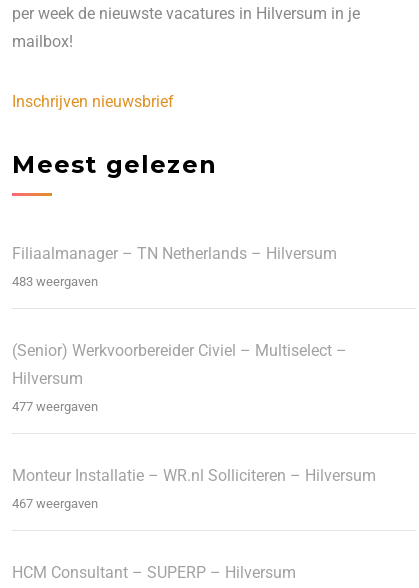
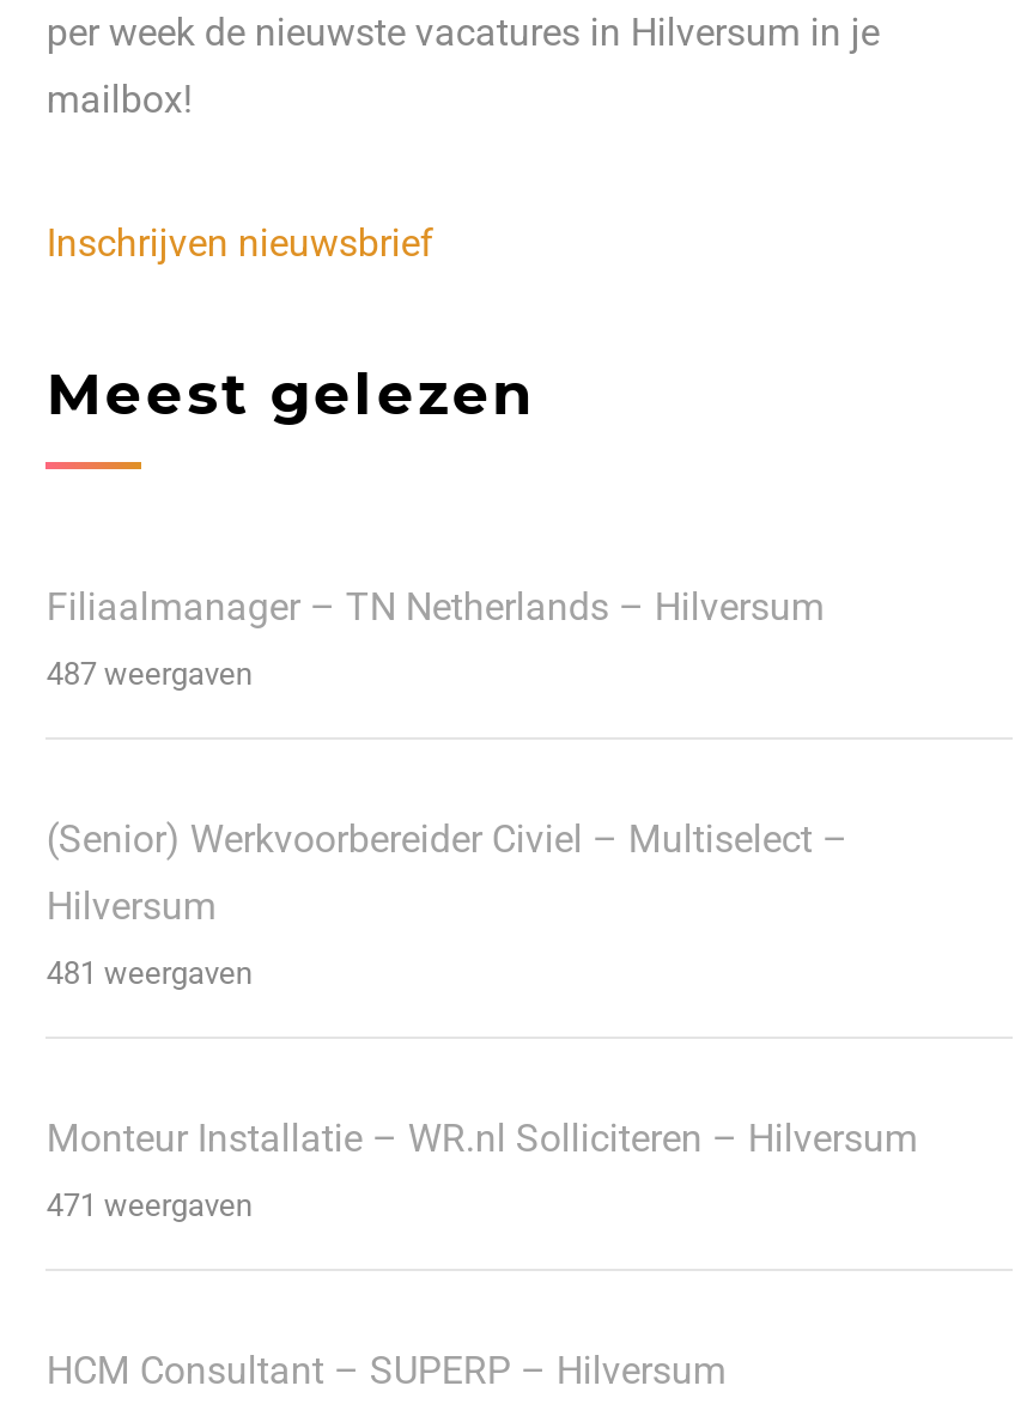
- 483 weergaven
+ 487 weergaven

- 477 weergaven
+ 481 weergaven

- 467 weergaven
+ 471 weergaven
